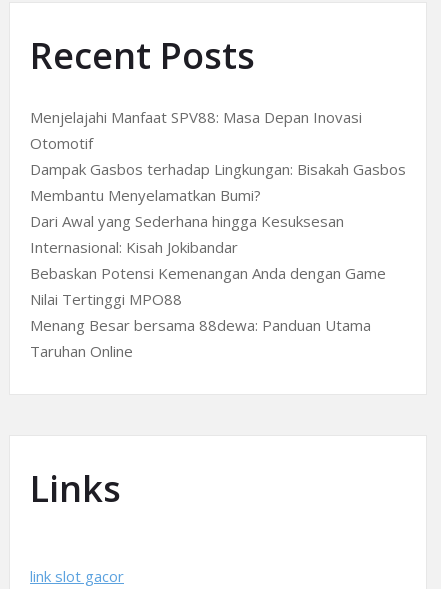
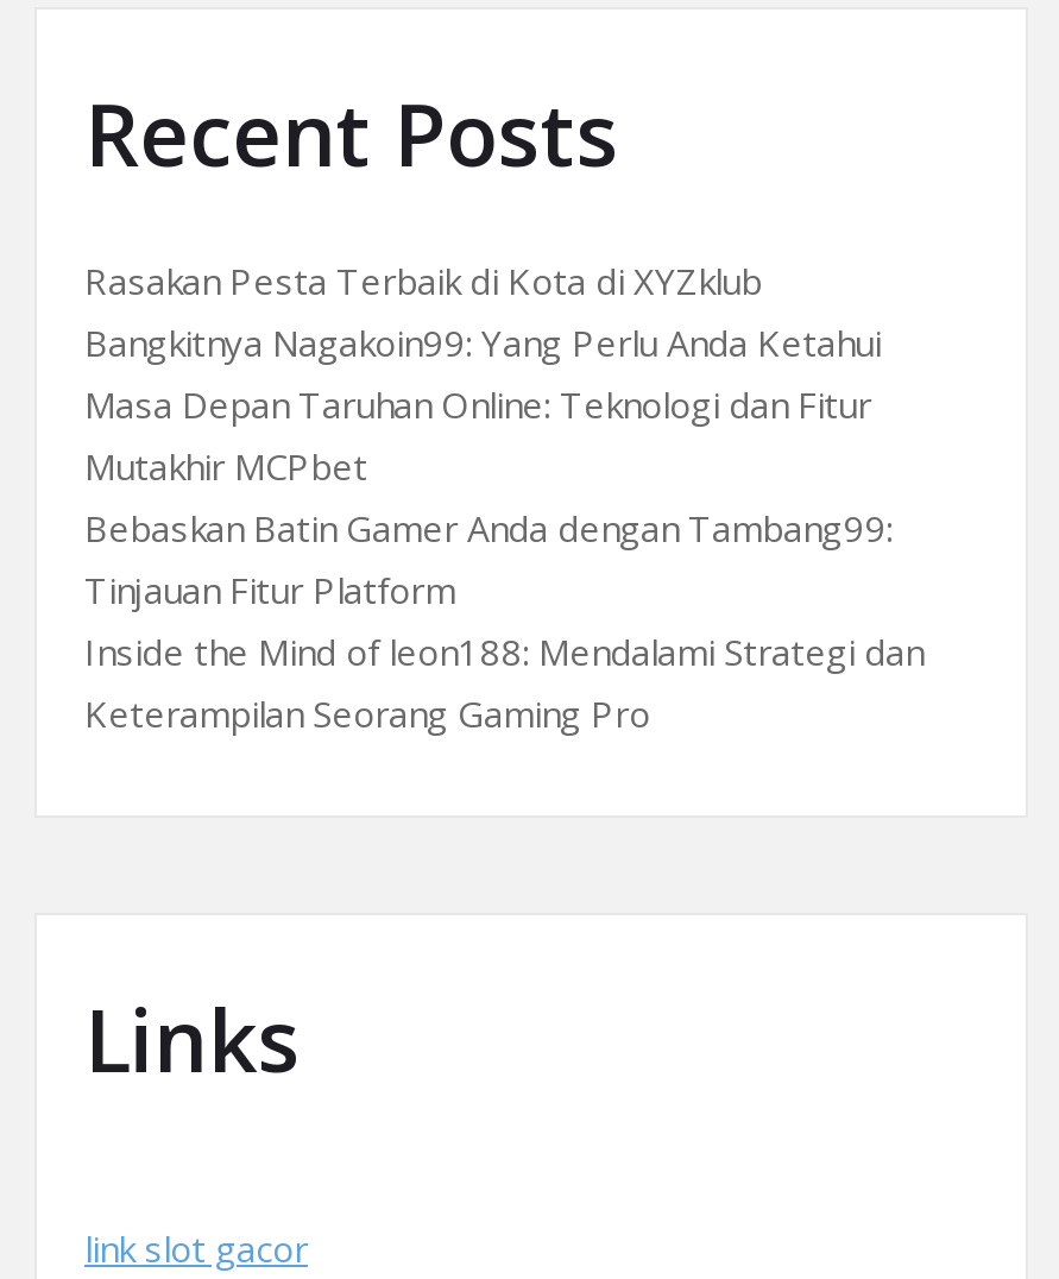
- Menjelajahi Manfaat SPV88: Masa Depan Inovasi
- Otomotif
- Dampak Gasbos terhadap Lingkungan: Bisakah Gasbos
- Membantu Menyelamatkan Bumi?
- Dari Awal yang Sederhana hingga Kesuksesan
- Internasional: Kisah Jokibandar
- Bebaskan Potensi Kemenangan Anda dengan Game
- Nilai Tertinggi MPO88
- Menang Besar bersama 88dewa: Panduan Utama
- Taruhan Online
+ Rasakan Pesta Terbaik di Kota di XYZklub
+ Bangkitnya Nagakoin99: Yang Perlu Anda Ketahui
+ Masa Depan Taruhan Online: Teknologi dan Fitur
+ Mutakhir MCPbet
+ Bebaskan Batin Gamer Anda dengan Tambang99:
+ Tinjauan Fitur Platform
+ Inside the Mind of leon188: Mendalami Strategi dan
+ Keterampilan Seorang Gaming Pro
